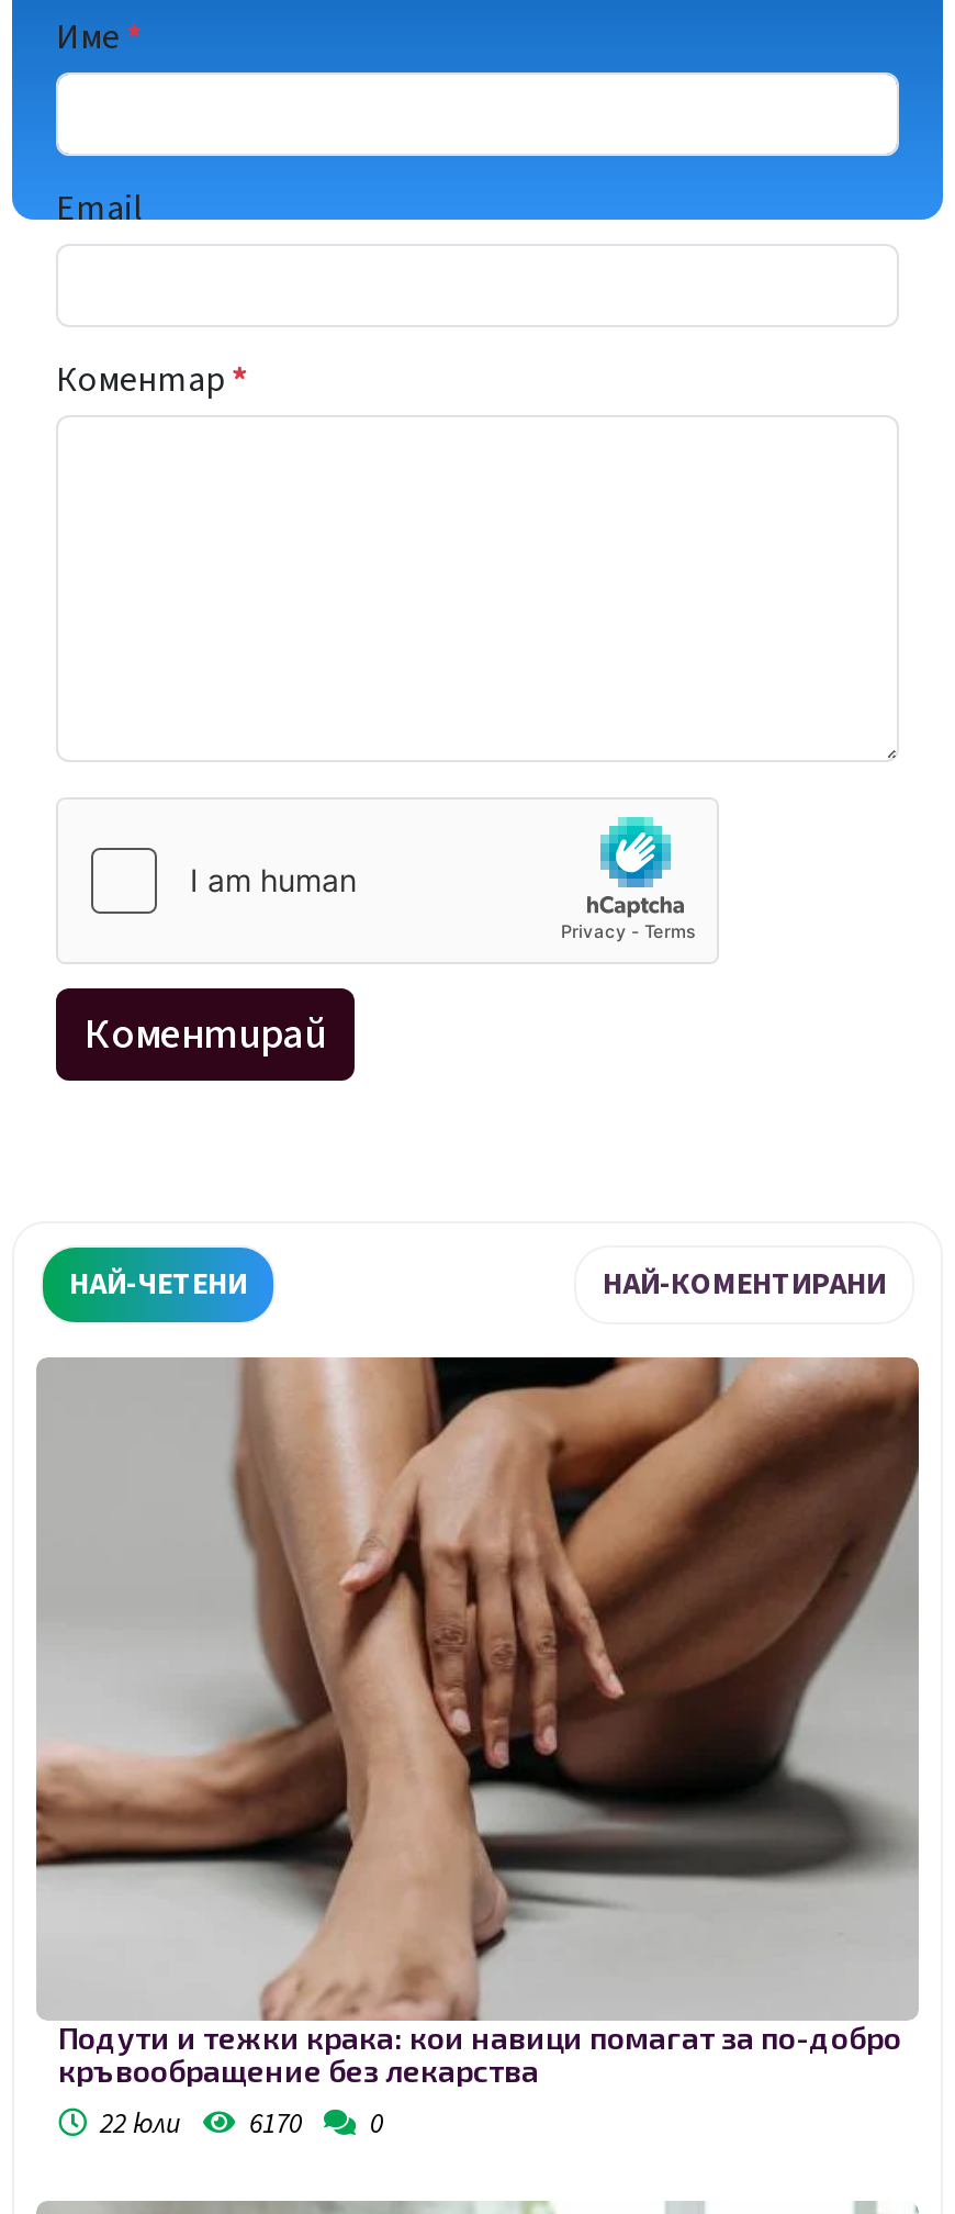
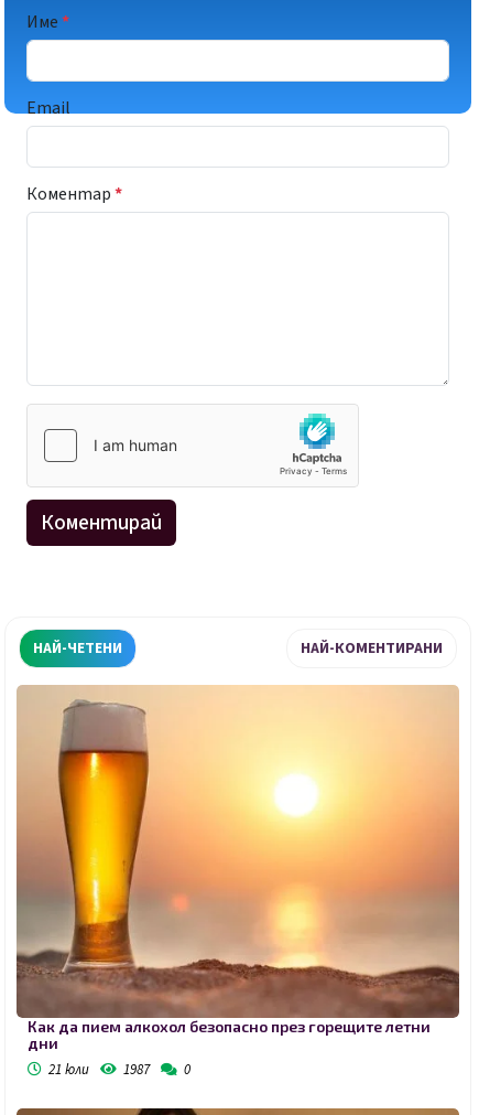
- [image]
- Подути и тежки крака: кои навици помагат за по-добро
- кръвообращение без лекарства
- 22 юли
- 6170
+ [image]
+ Как да пием алкохол безопасно през горещите летни
+ дни
+ 21 юли
+ 1987
